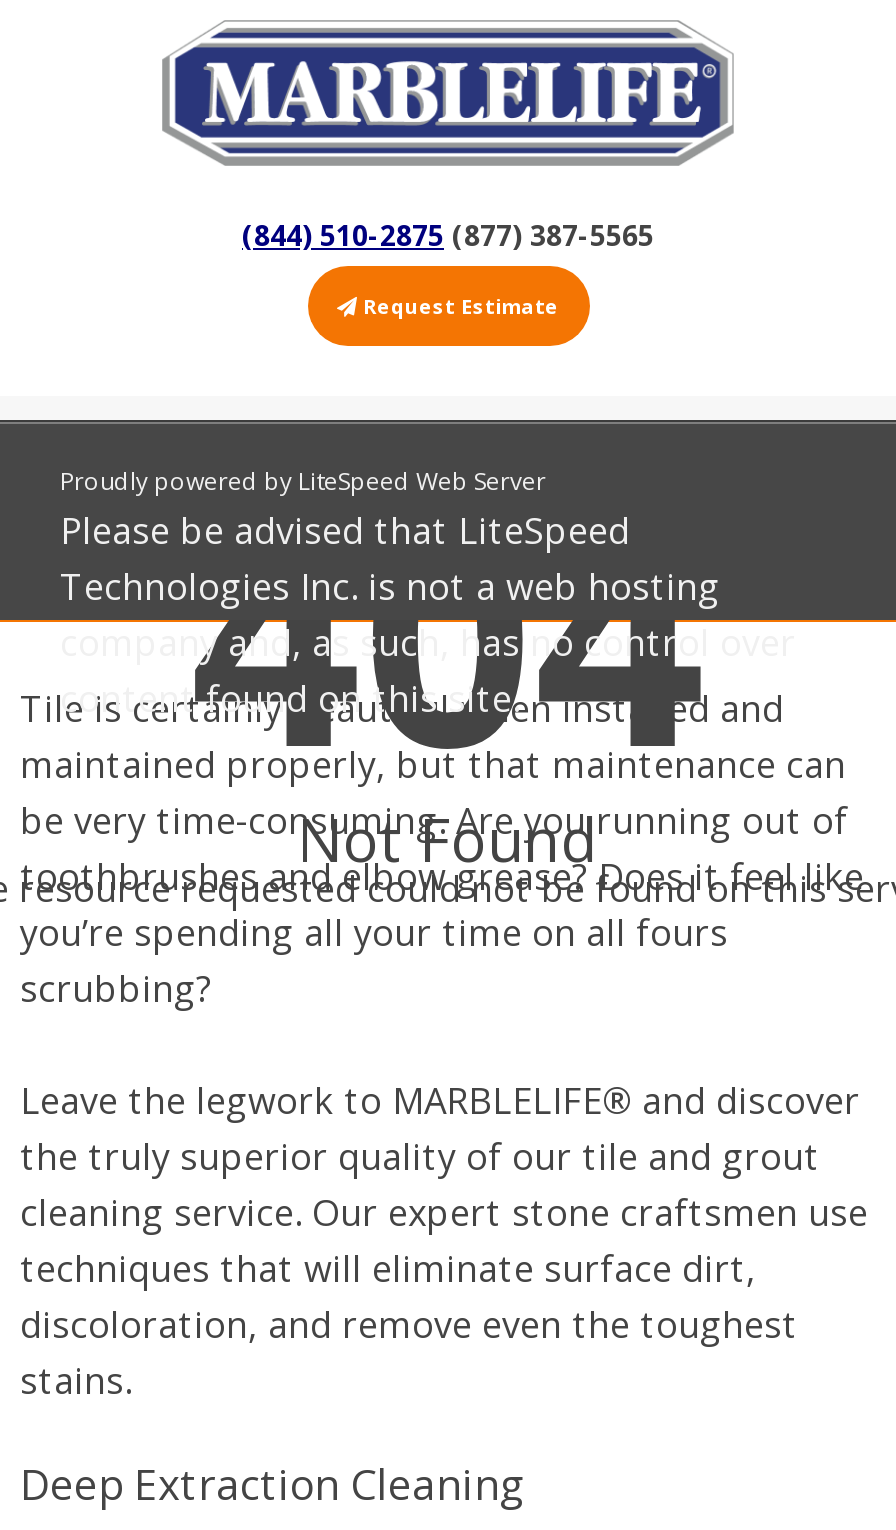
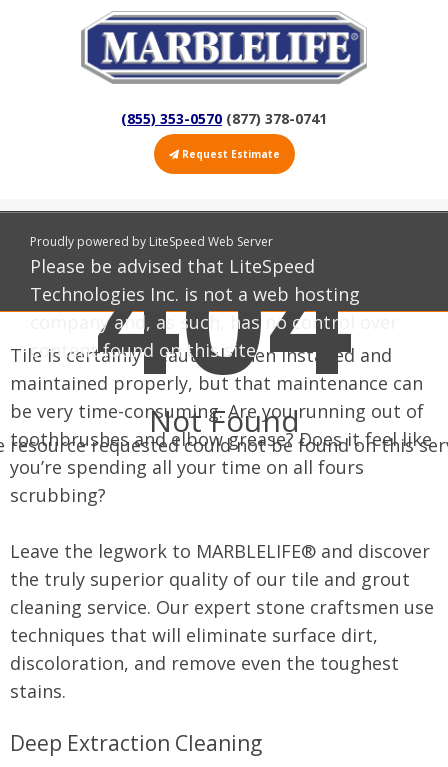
- (844) 510-2875 (877) 387-5565
+ (855) 353-0570 (877) 378-0741
